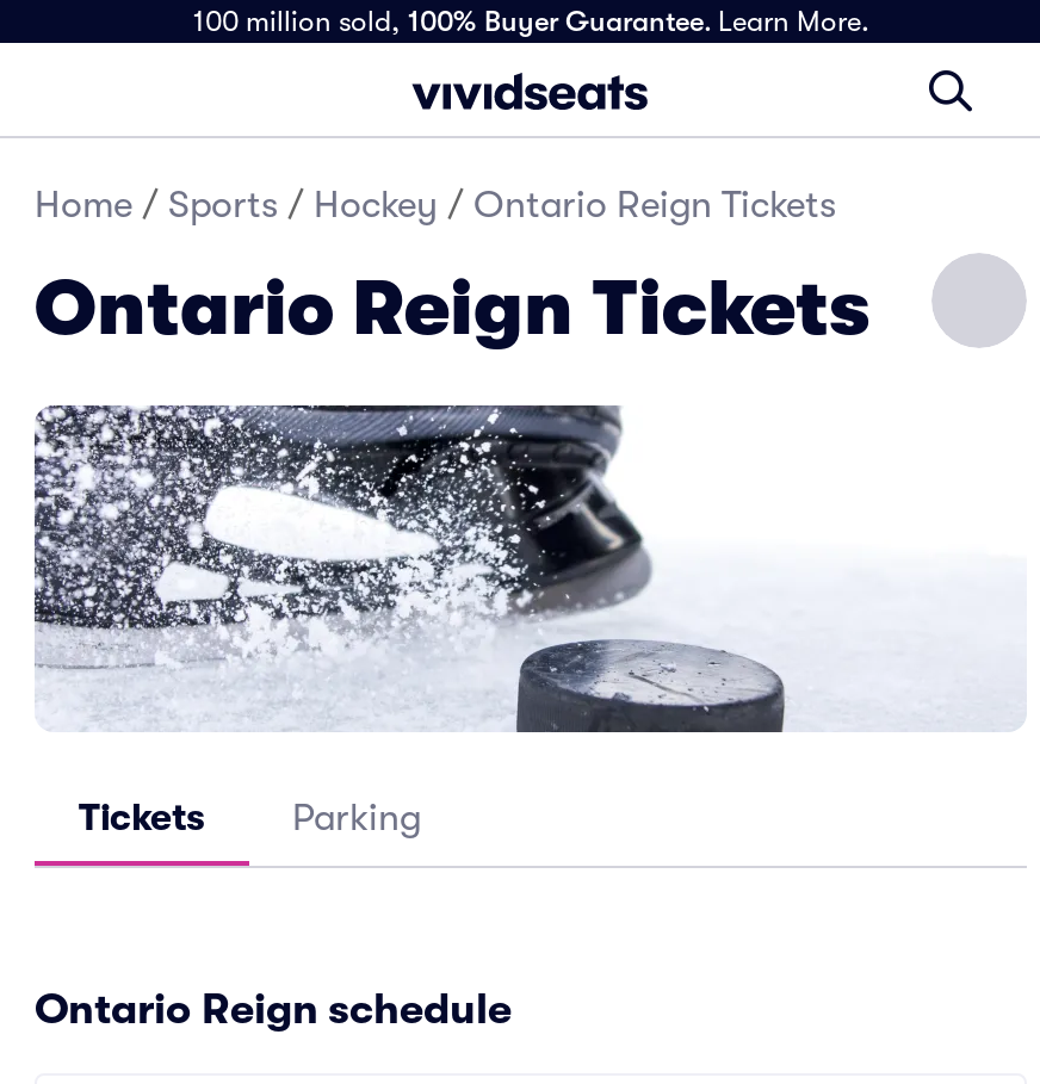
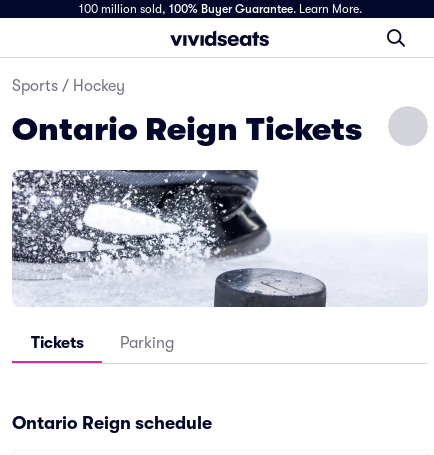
- Home / Sports / Hockey / Ontario Reign Tickets
+ Sports / Hockey
